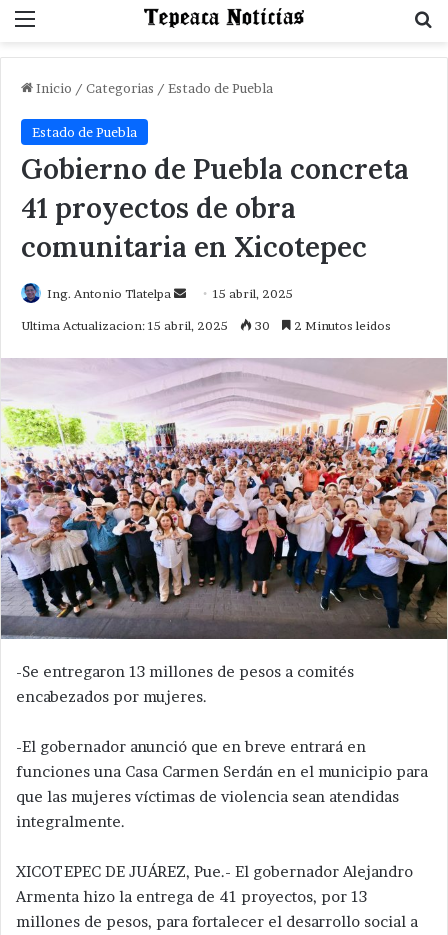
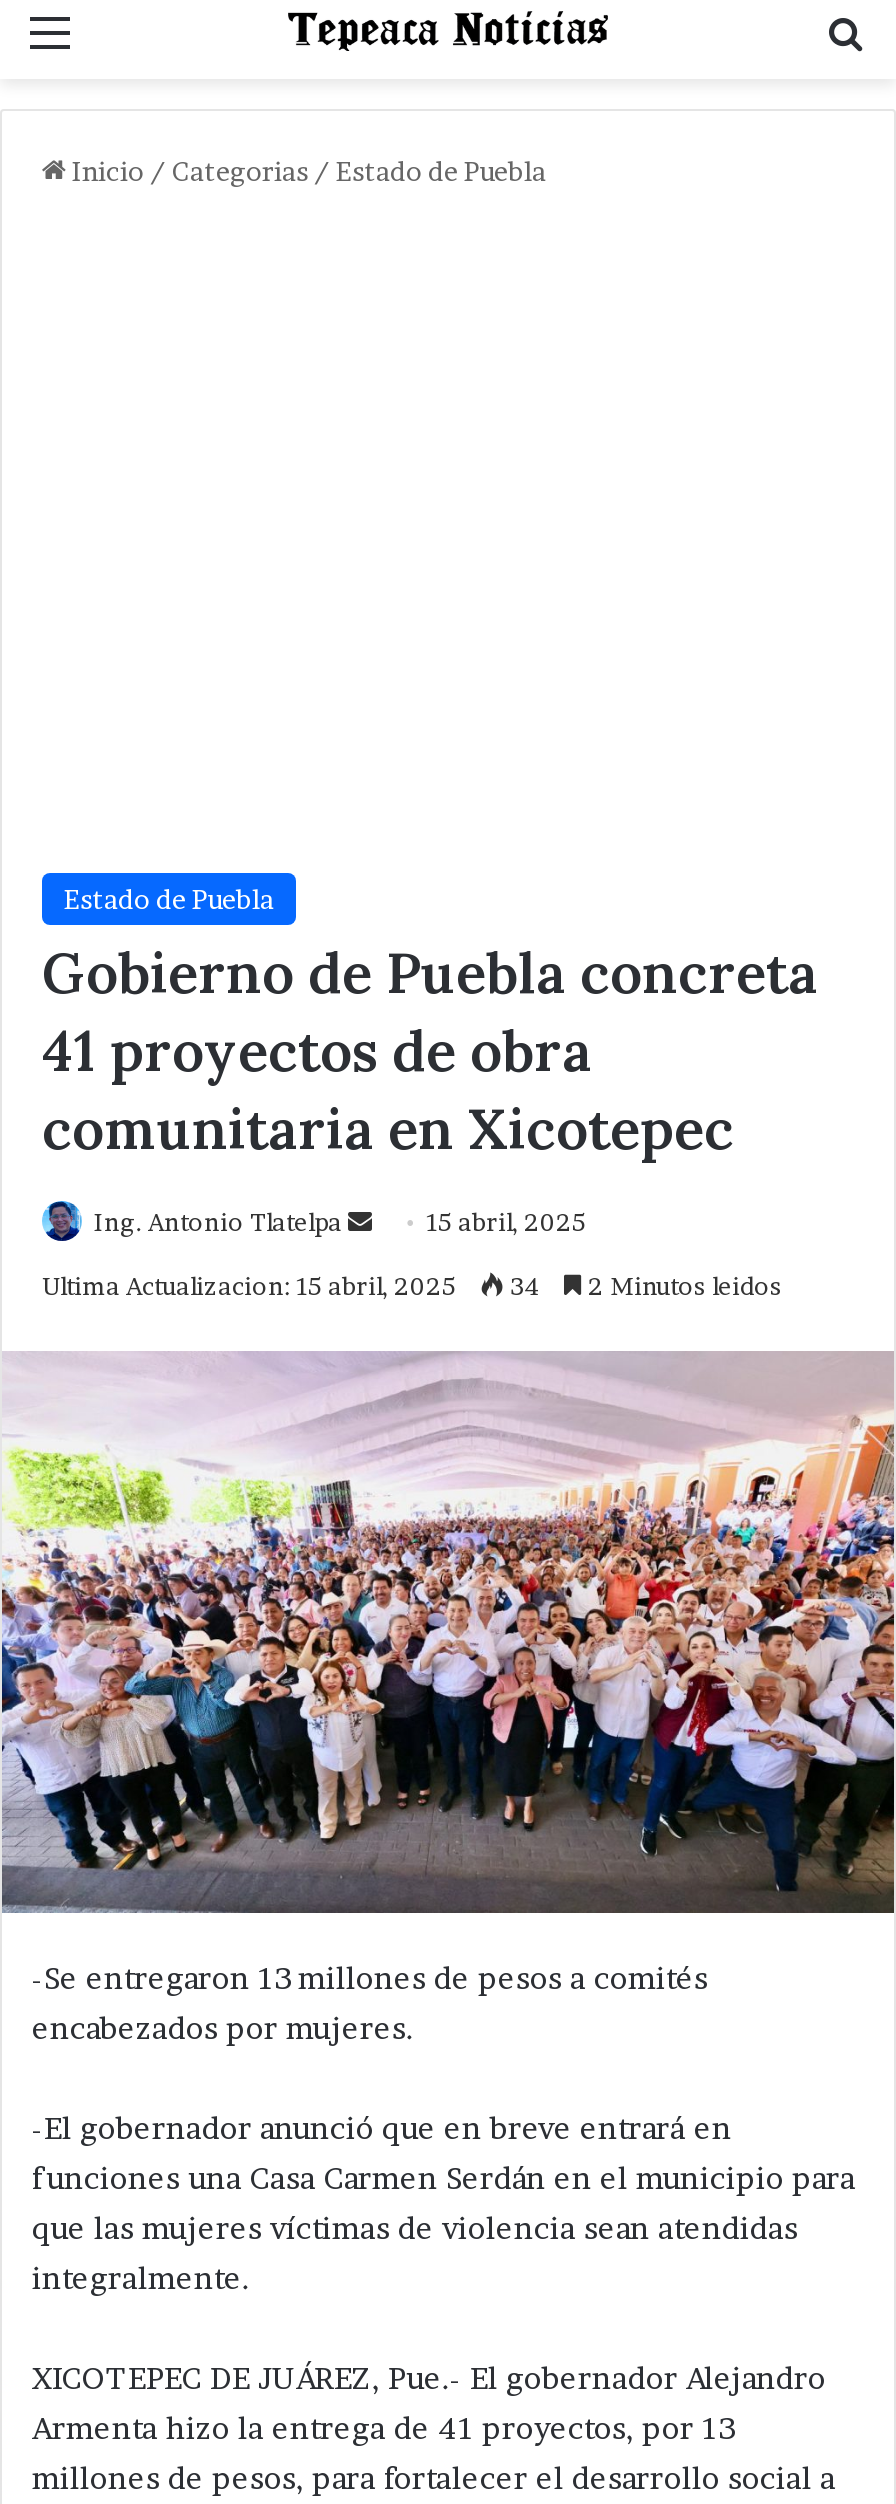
- Ultima Actualizacion: 15 abril, 2025 30 2 Minutos leidos
+ Ultima Actualizacion: 15 abril, 2025 34 2 Minutos leidos
